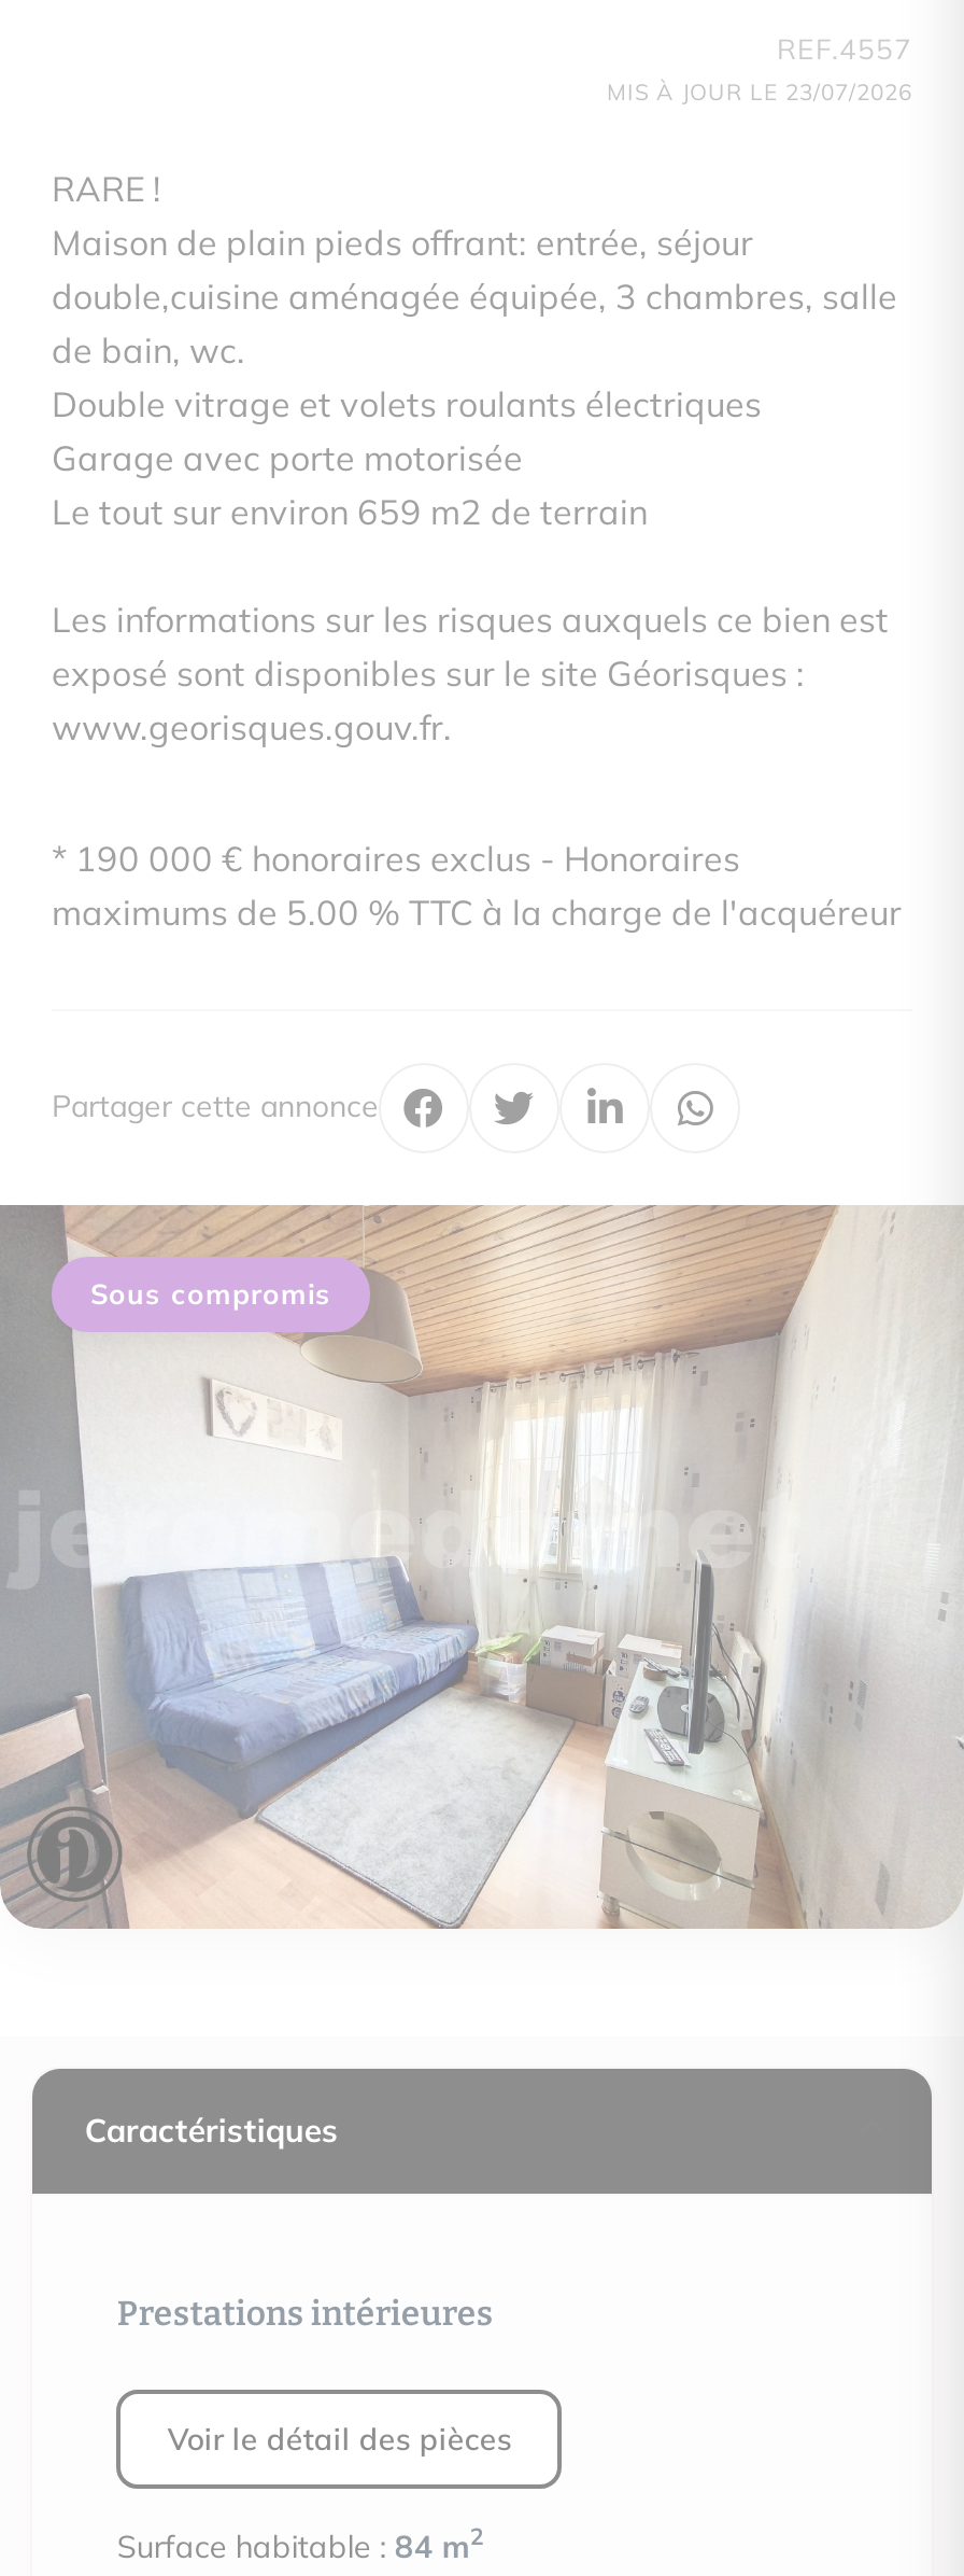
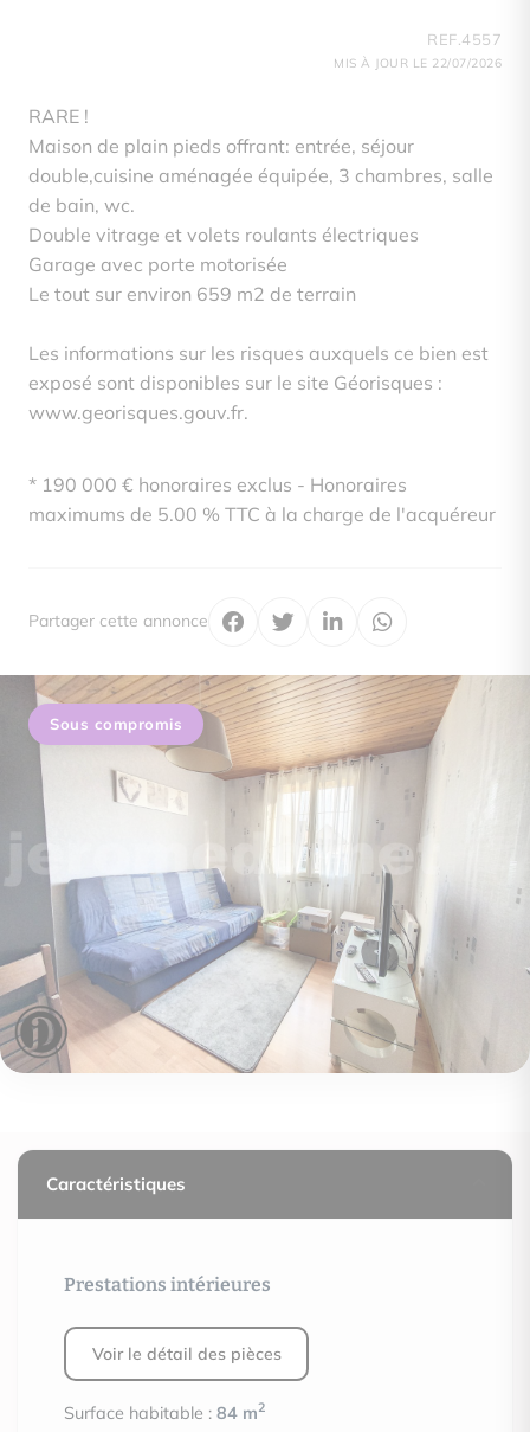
- MIS À JOUR LE 23/07/2026
+ MIS À JOUR LE 22/07/2026
